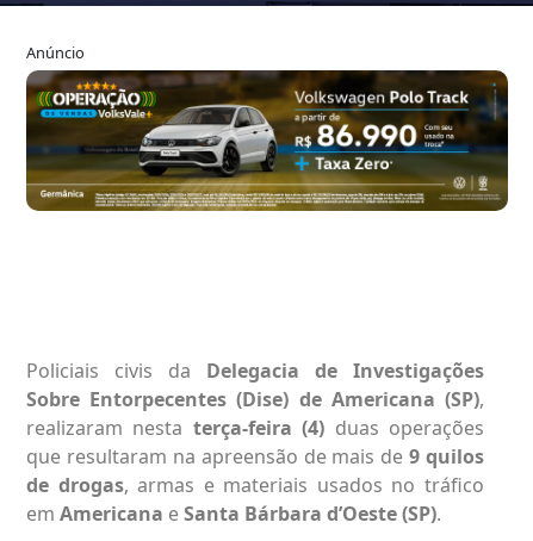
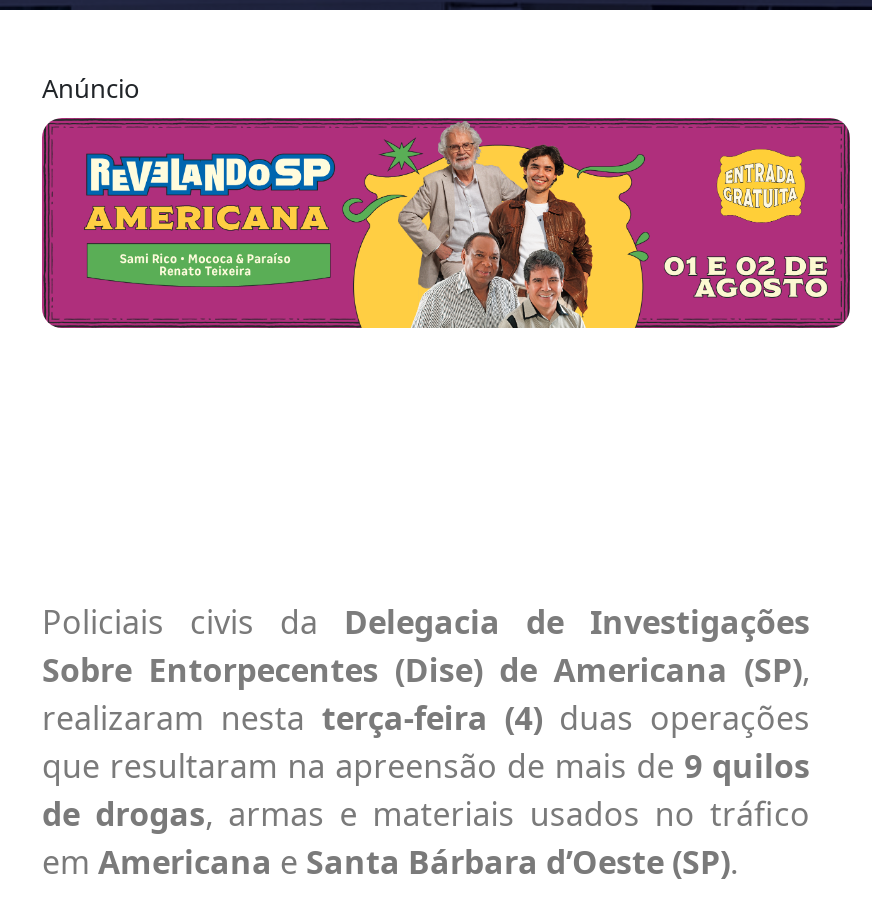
- [image]
+ [image]
